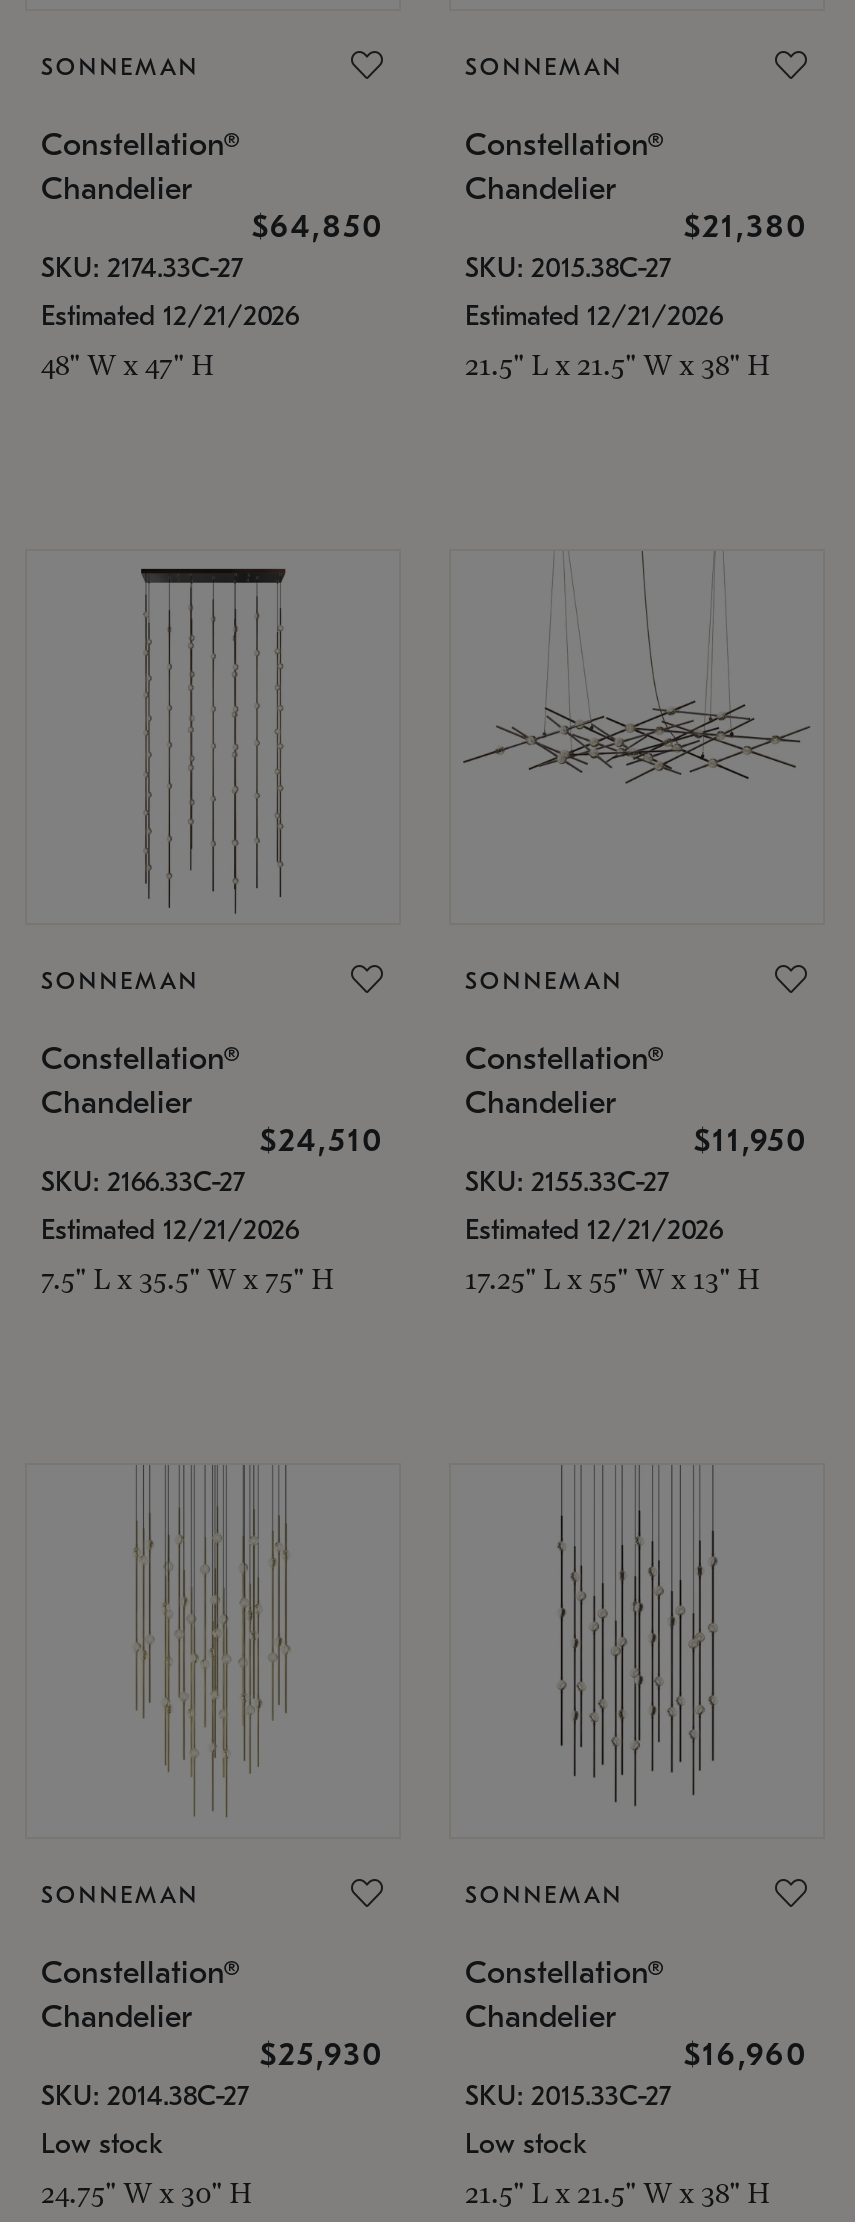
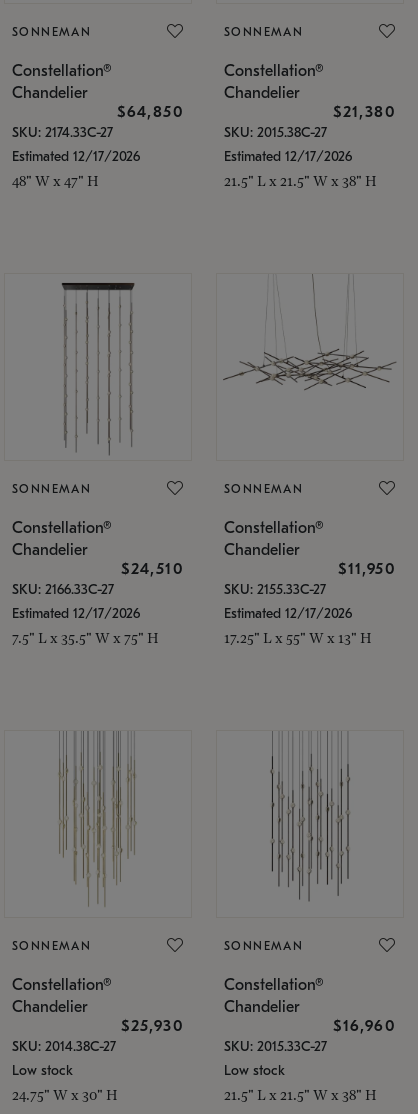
- Estimated 12/21/2026
+ Estimated 12/17/2026

- Estimated 12/21/2026
+ Estimated 12/17/2026

- Estimated 12/21/2026
+ Estimated 12/17/2026

- Estimated 12/21/2026
+ Estimated 12/17/2026
